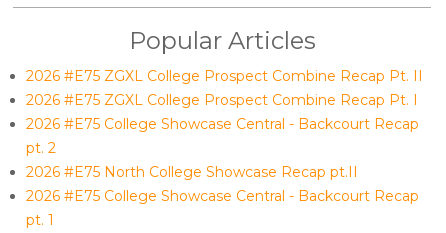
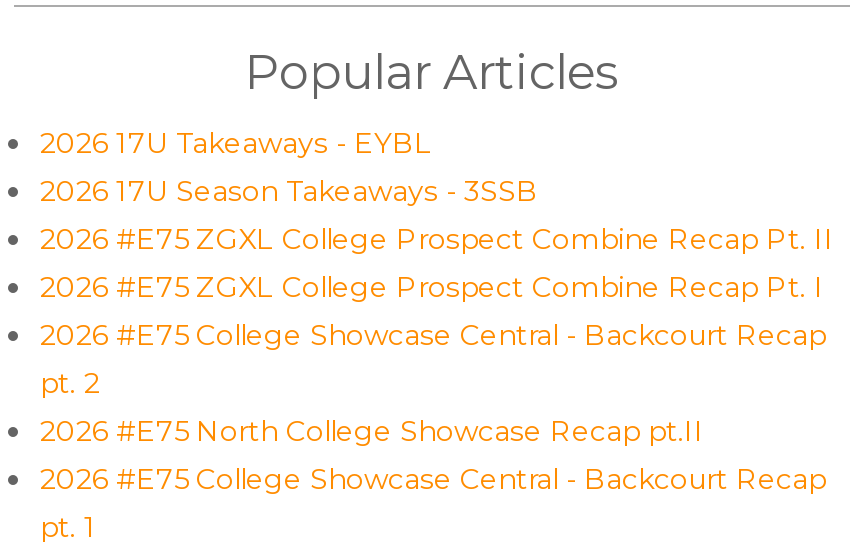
+ 2026 17U Takeaways - EYBL
+ 2026 17U Season Takeaways - 3SSB
